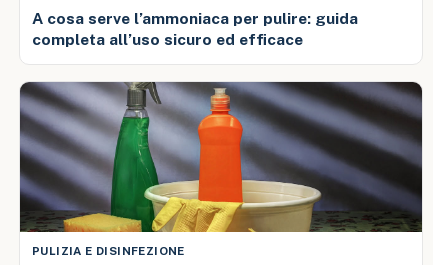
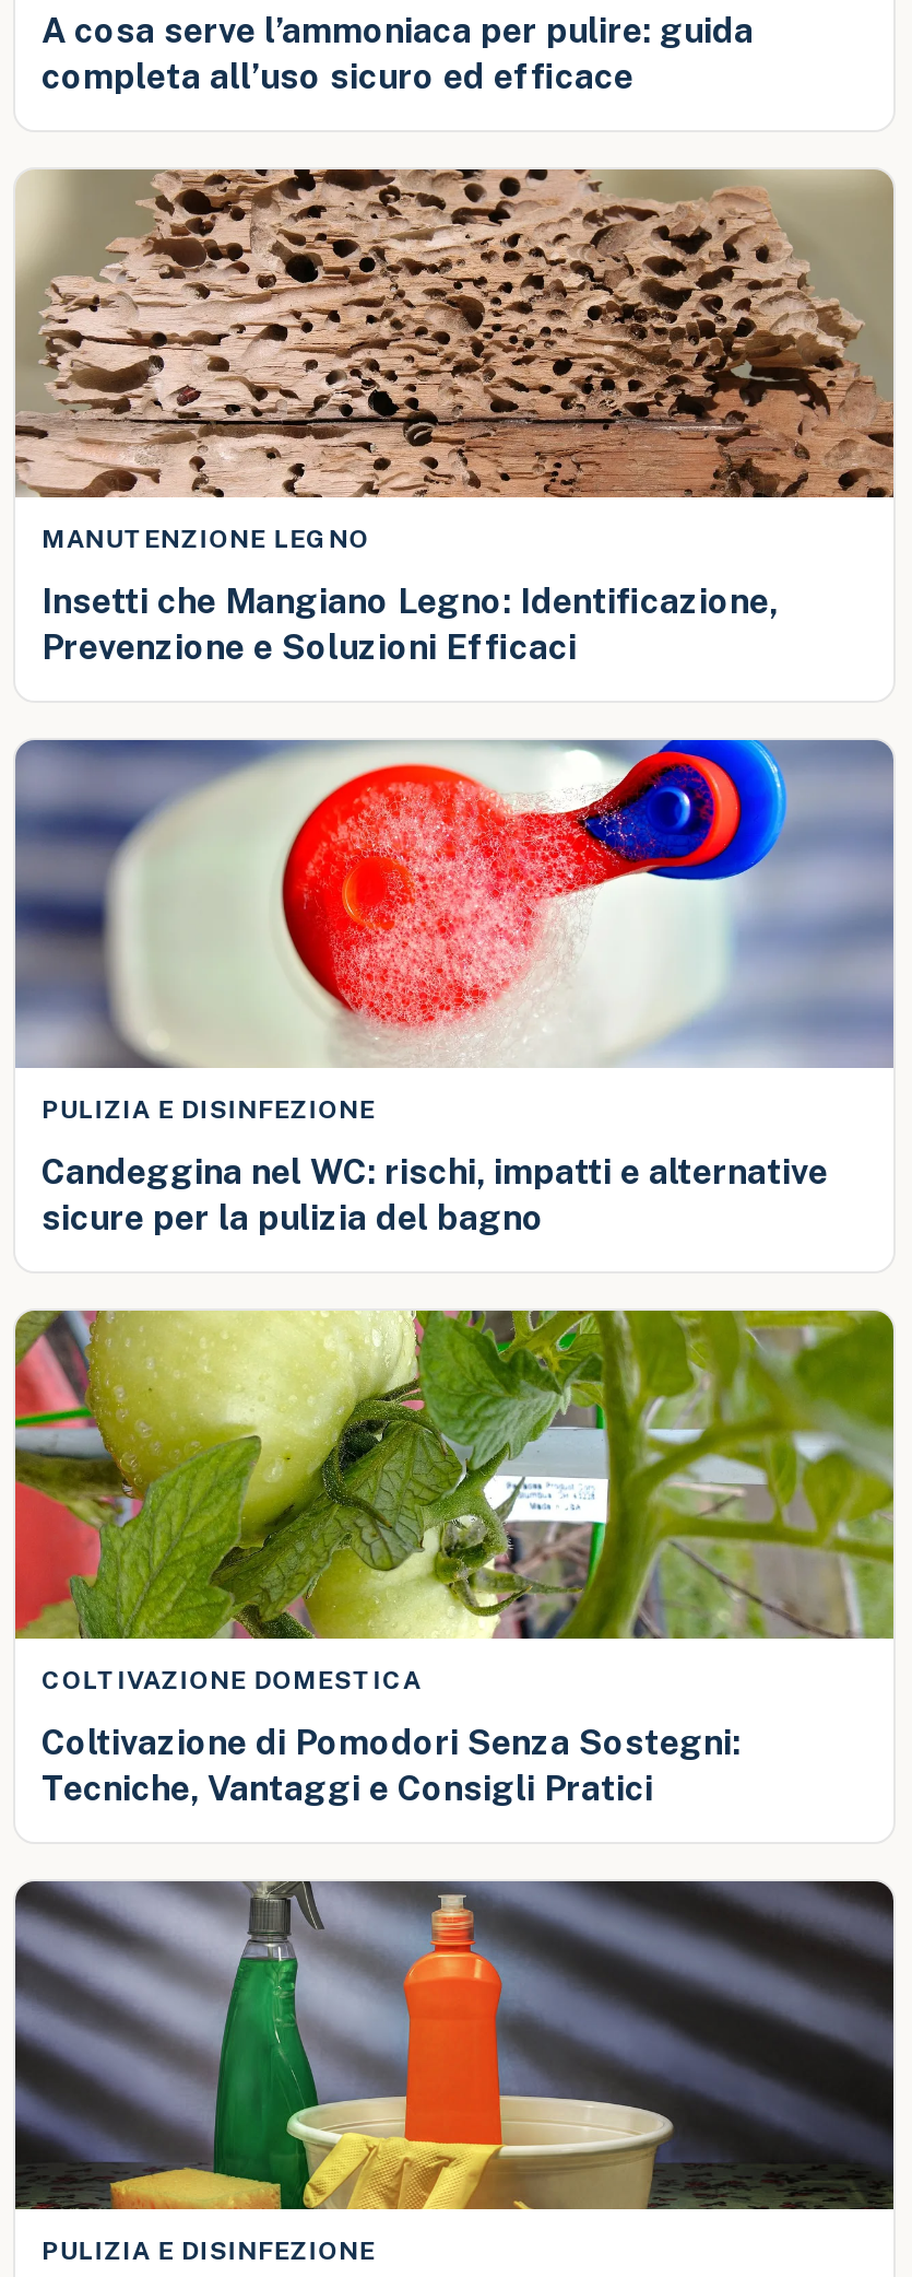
+ [image]
+ MANUTENZIONE LEGNO
+ Insetti che Mangiano Legno: Identificazione,
+ Prevenzione e Soluzioni Efficaci

+ [image]
+ PULIZIA E DISINFEZIONE
+ Candeggina nel WC: rischi, impatti e alternative
+ sicure per la pulizia del bagno

+ [image]
+ COLTIVAZIONE DOMESTICA
+ Coltivazione di Pomodori Senza Sostegni:
+ Tecniche, Vantaggi e Consigli Pratici
